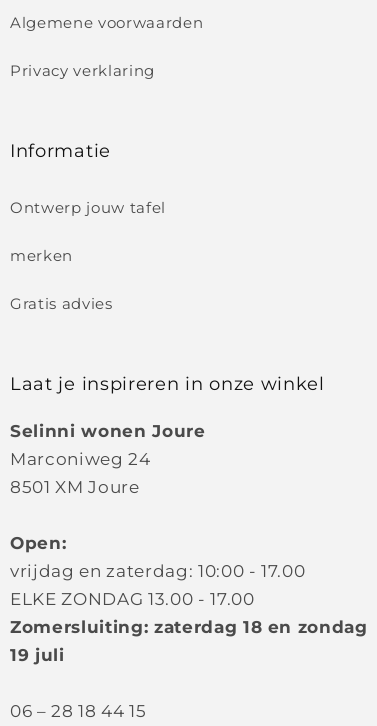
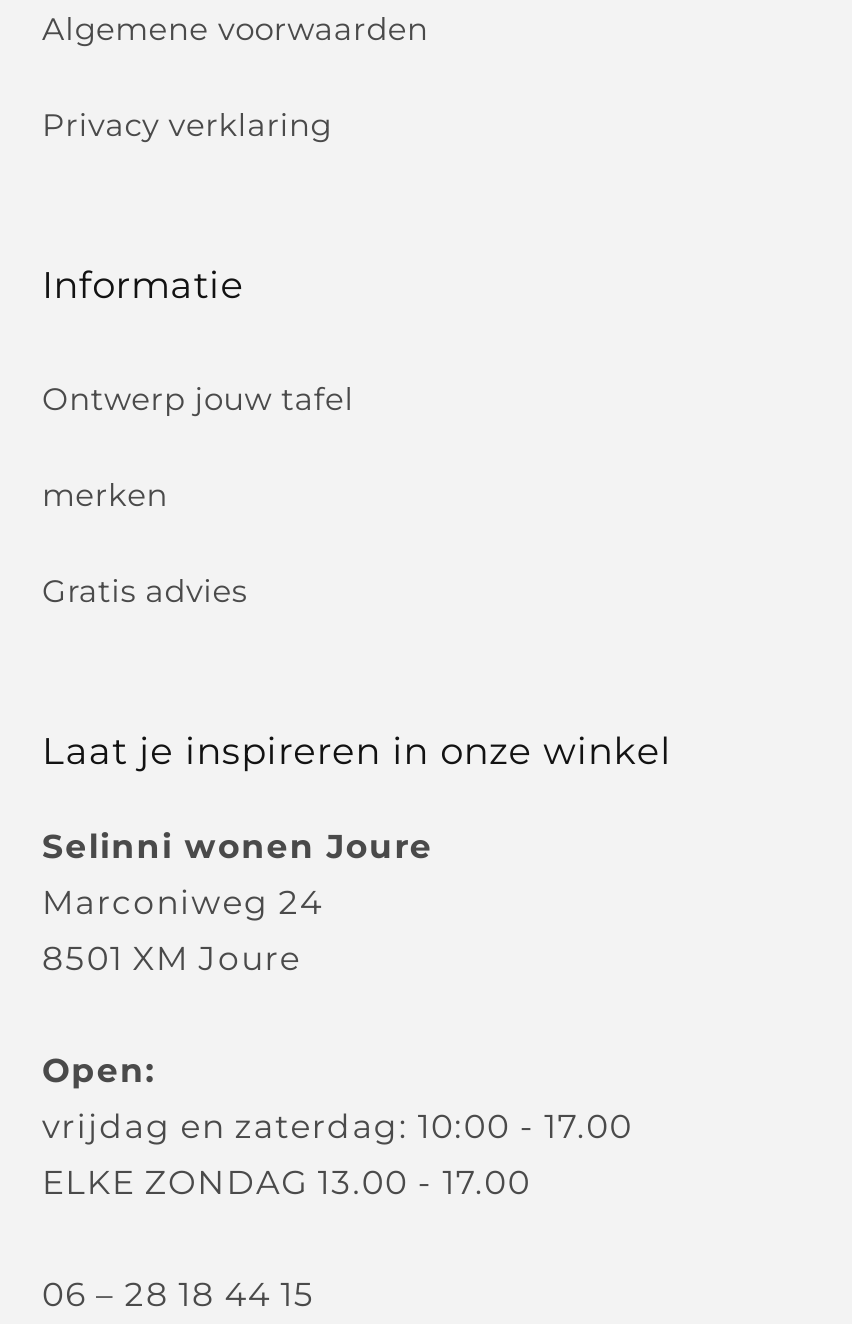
- Zomersluiting: zaterdag 18 en zondag
- 19 juli
